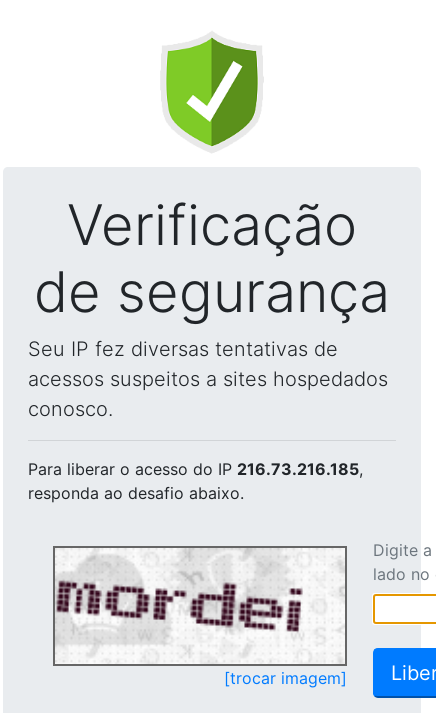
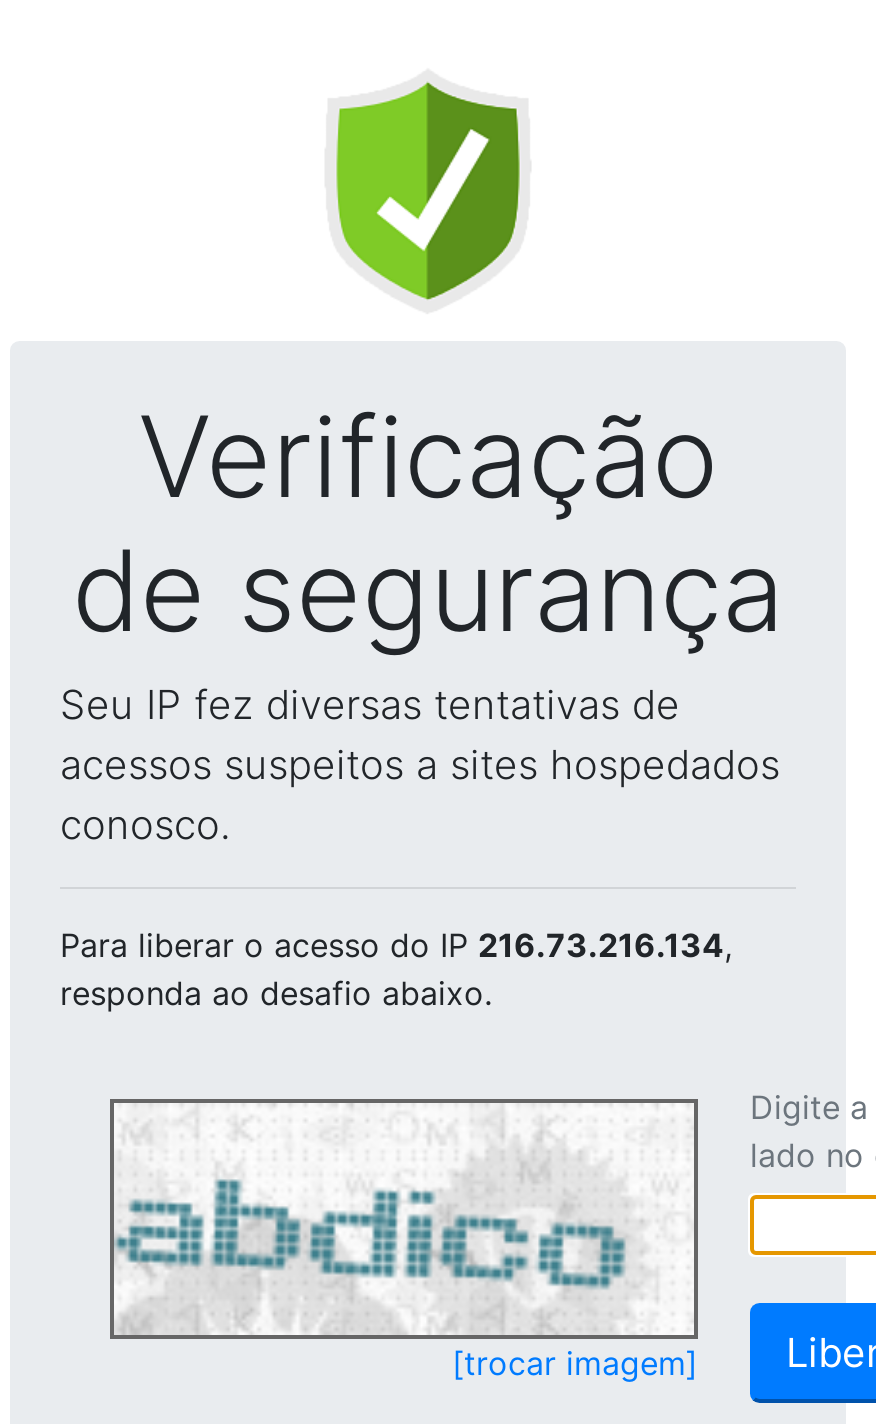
- Para liberar o acesso do IP 216.73.216.185,
+ Para liberar o acesso do IP 216.73.216.134,

- [image]
+ [image]
